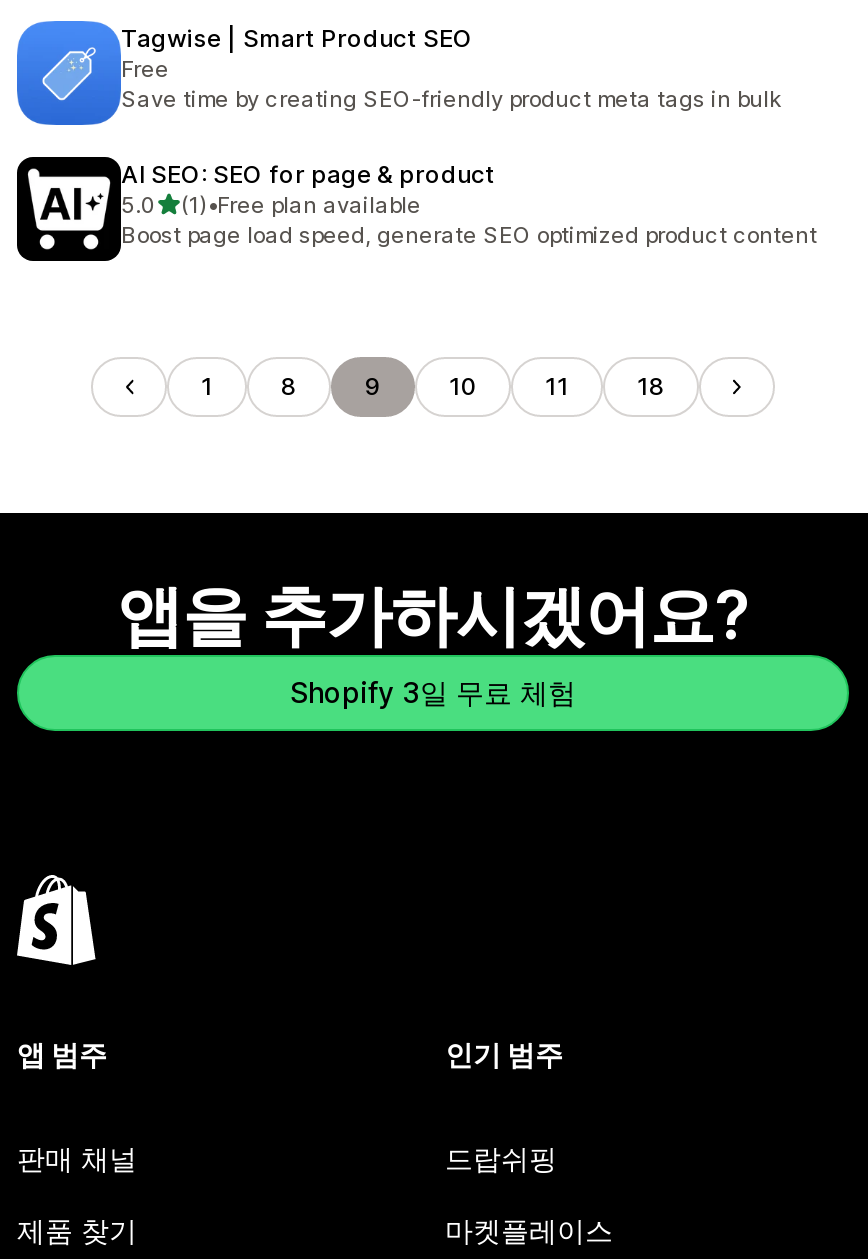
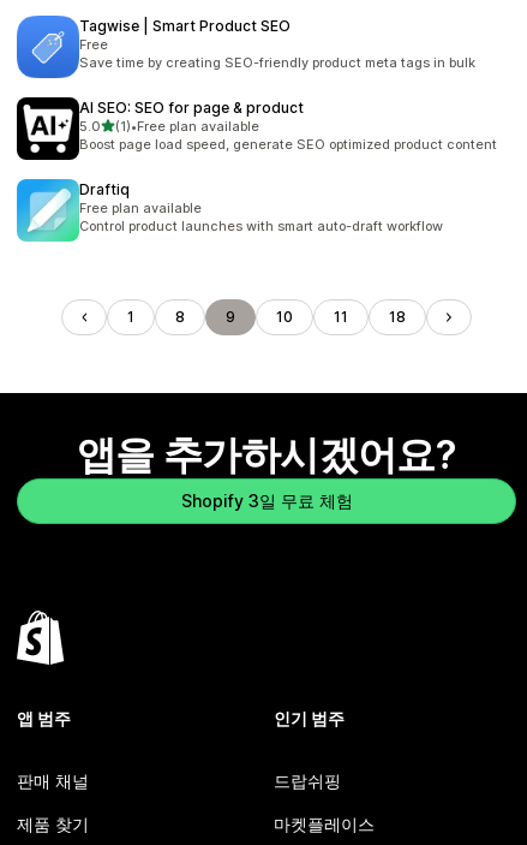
+ [image]
+ Draftiq
+ Free plan available
+ Control product launches with smart auto-draft workflow
